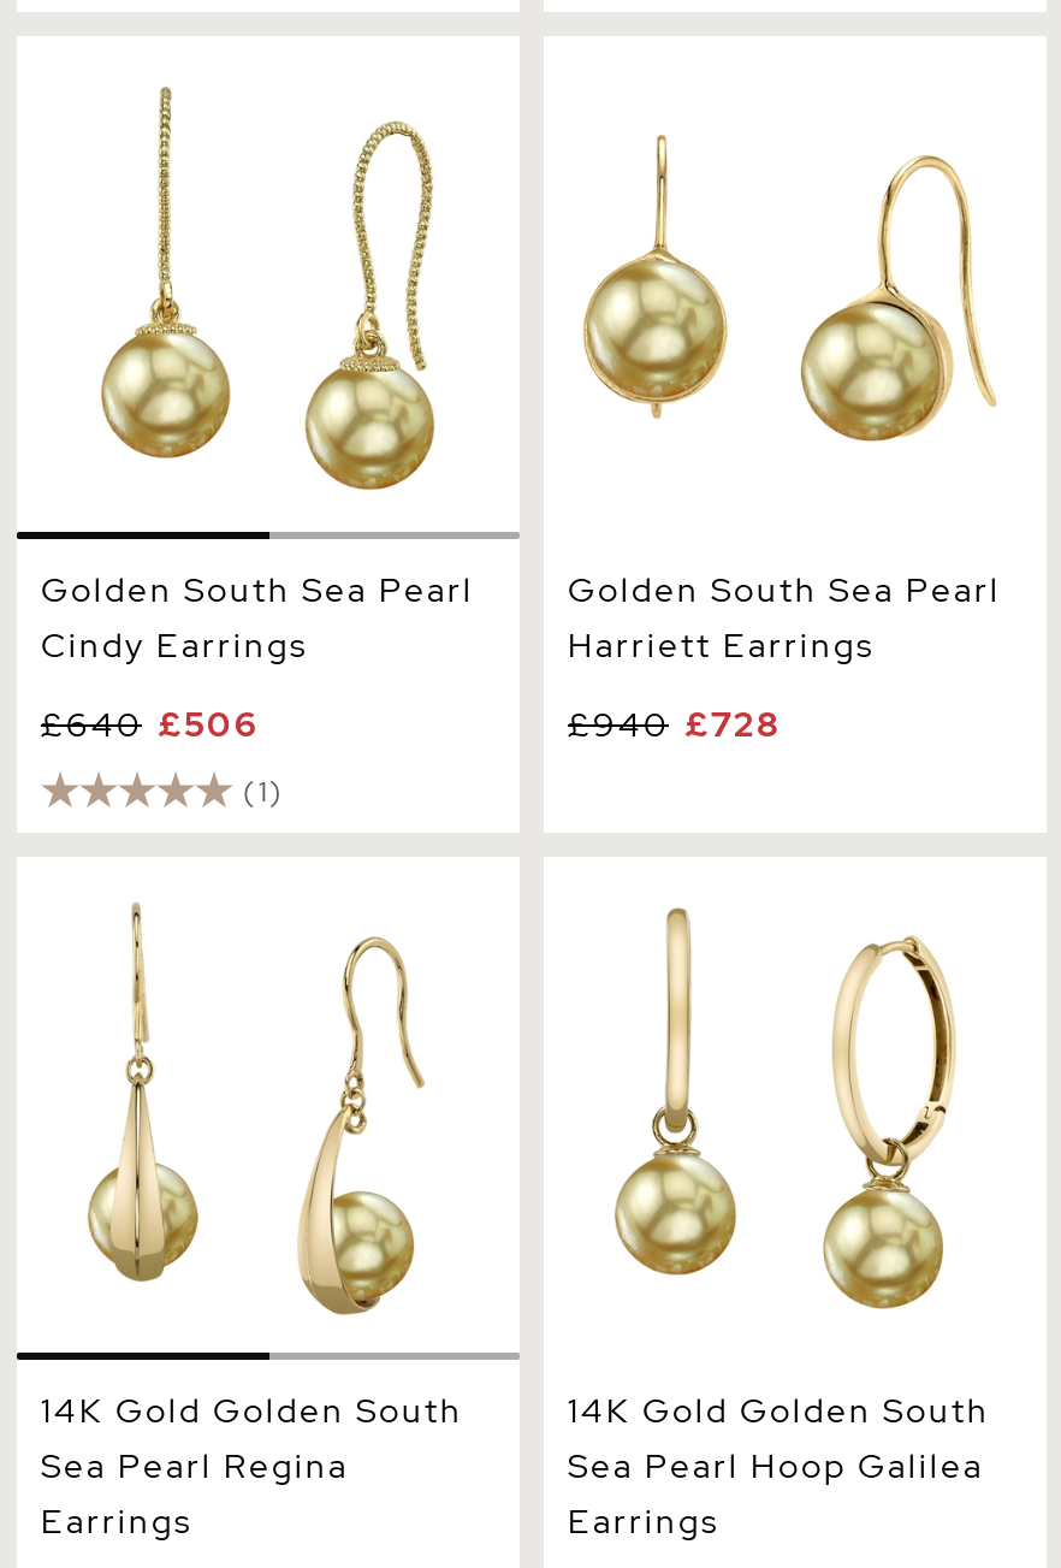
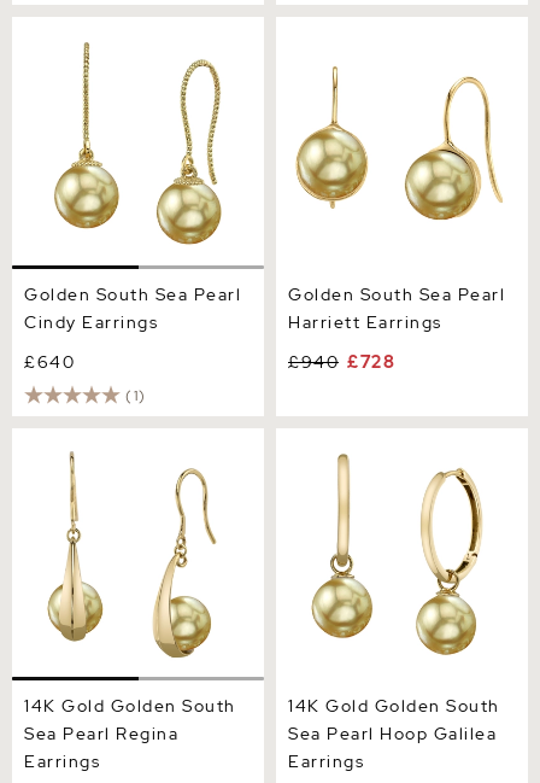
- £640 £506
+ £640
